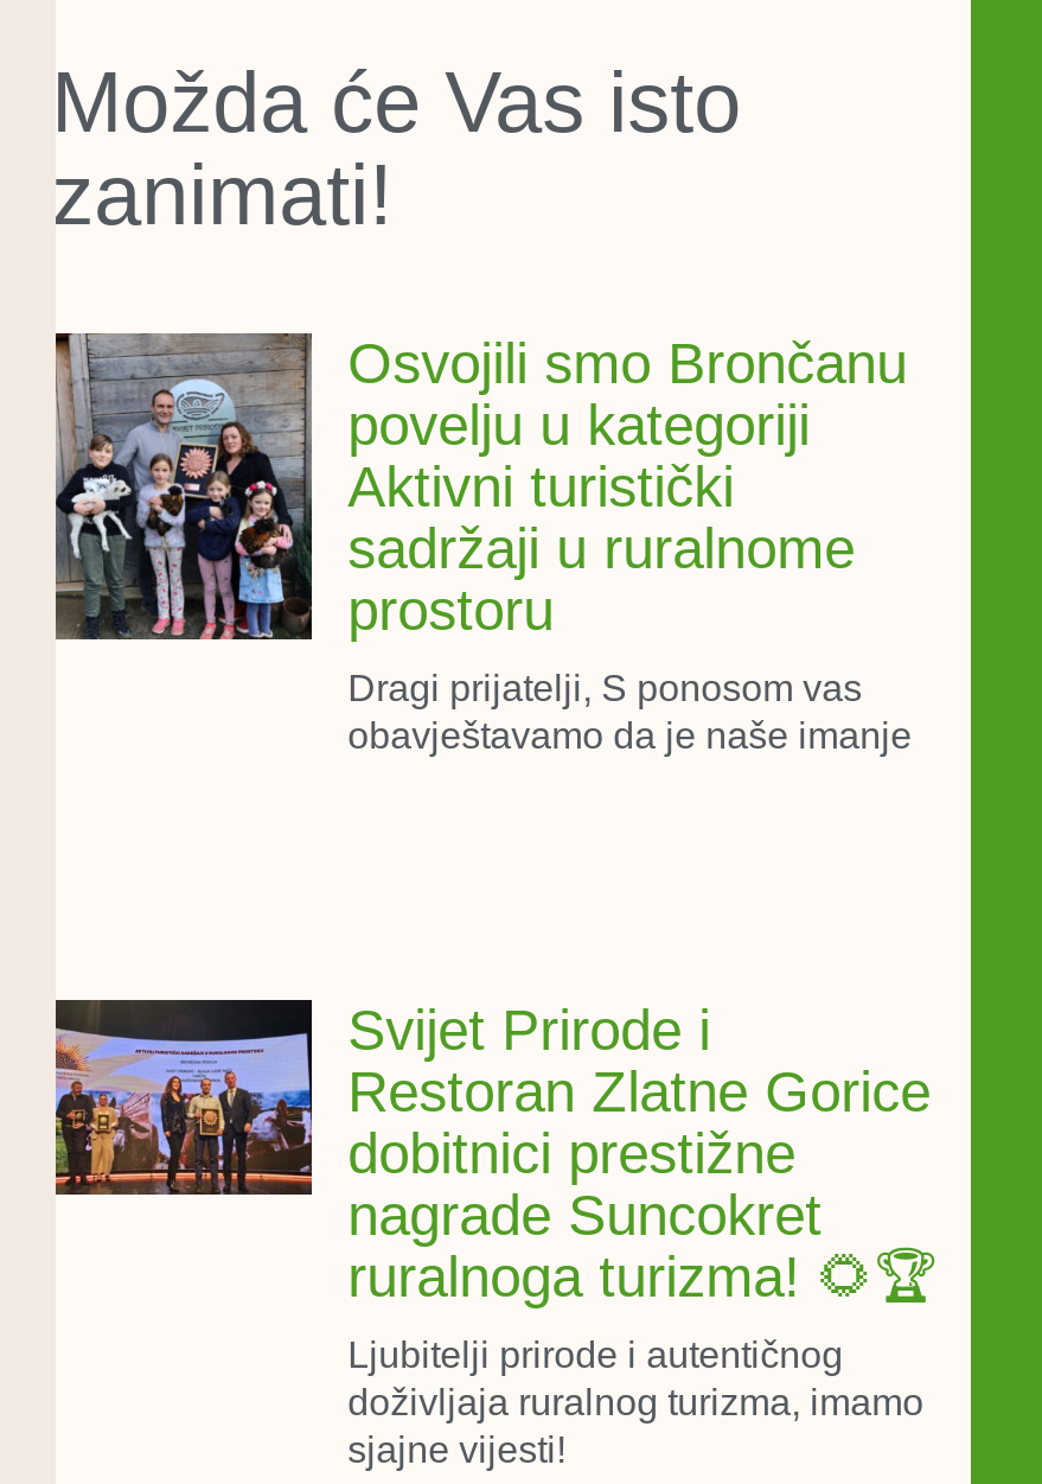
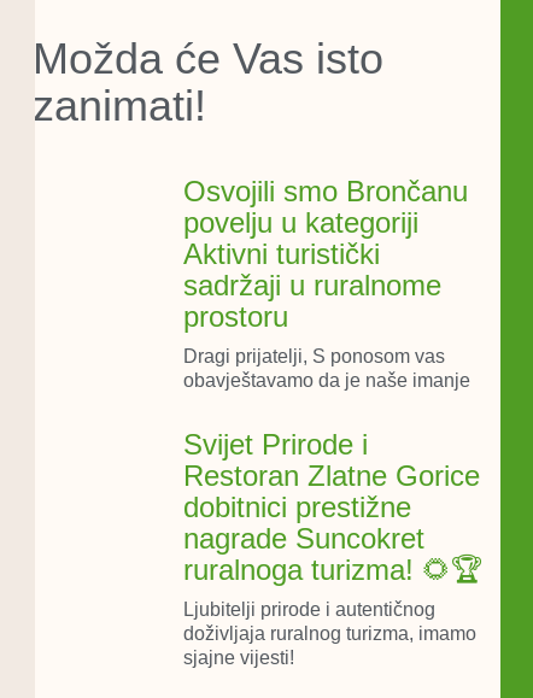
- [image]

- [image]
